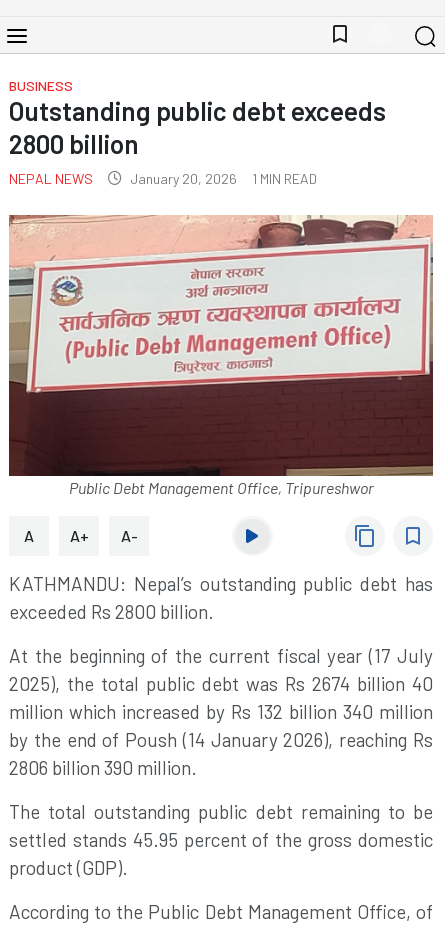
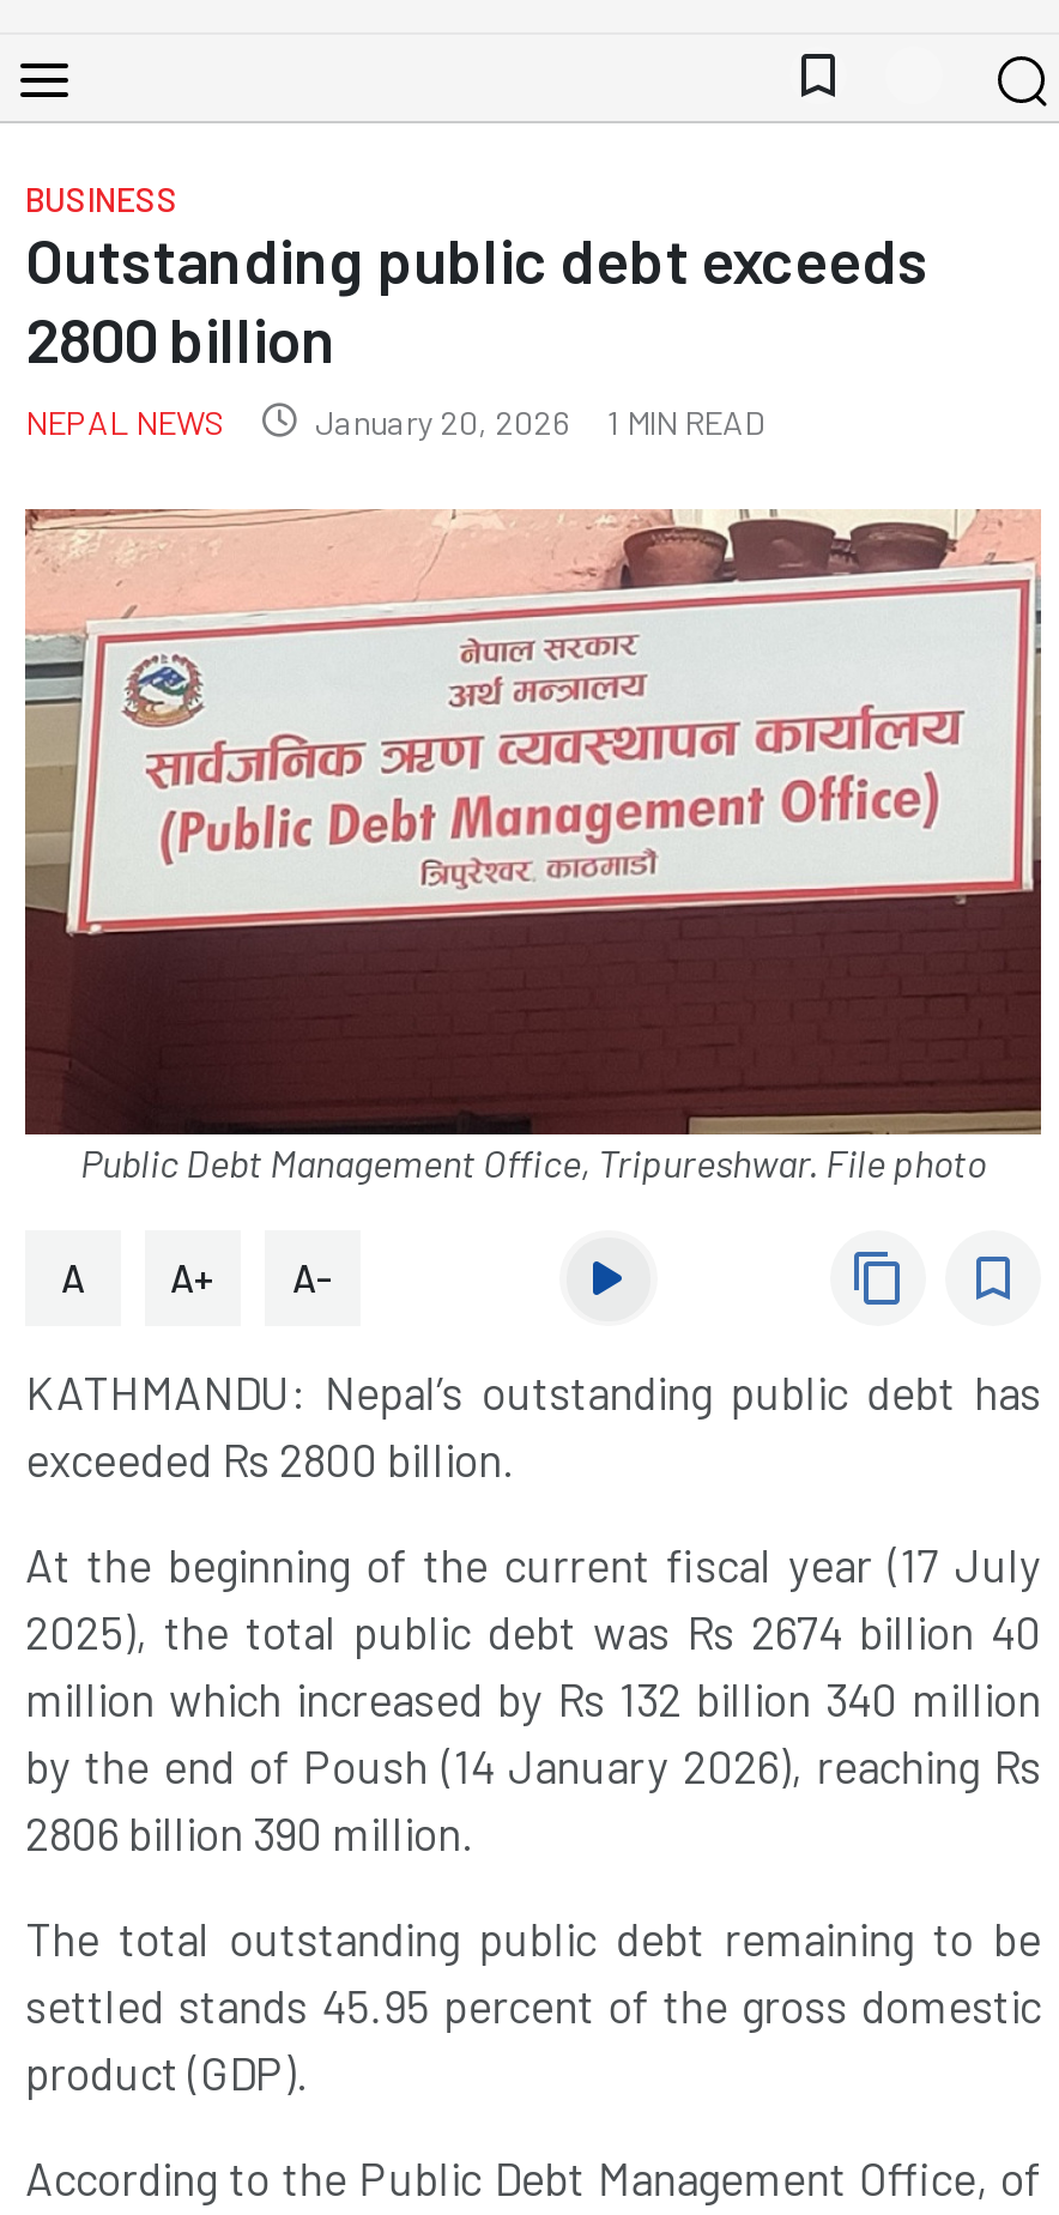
- Public Debt Management Office, Tripureshwor
+ Public Debt Management Office, Tripureshwar. File photo
